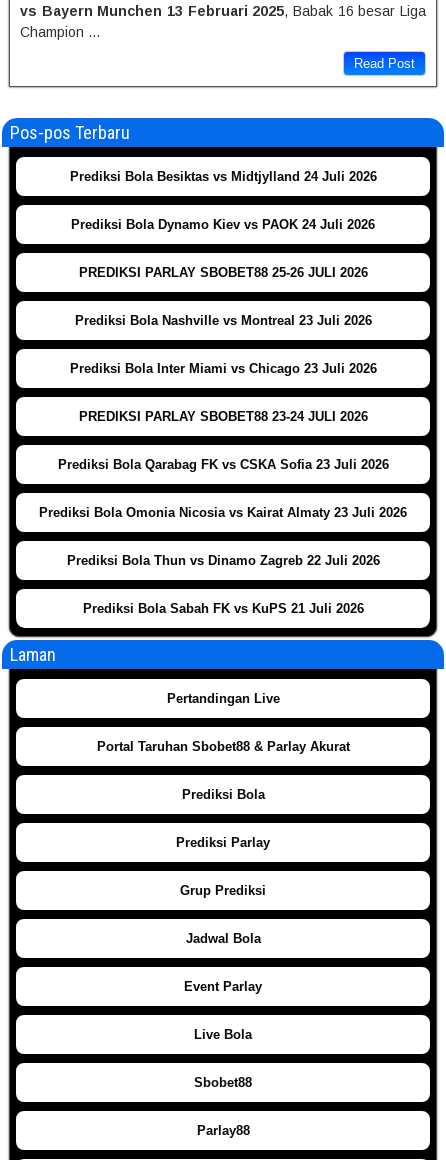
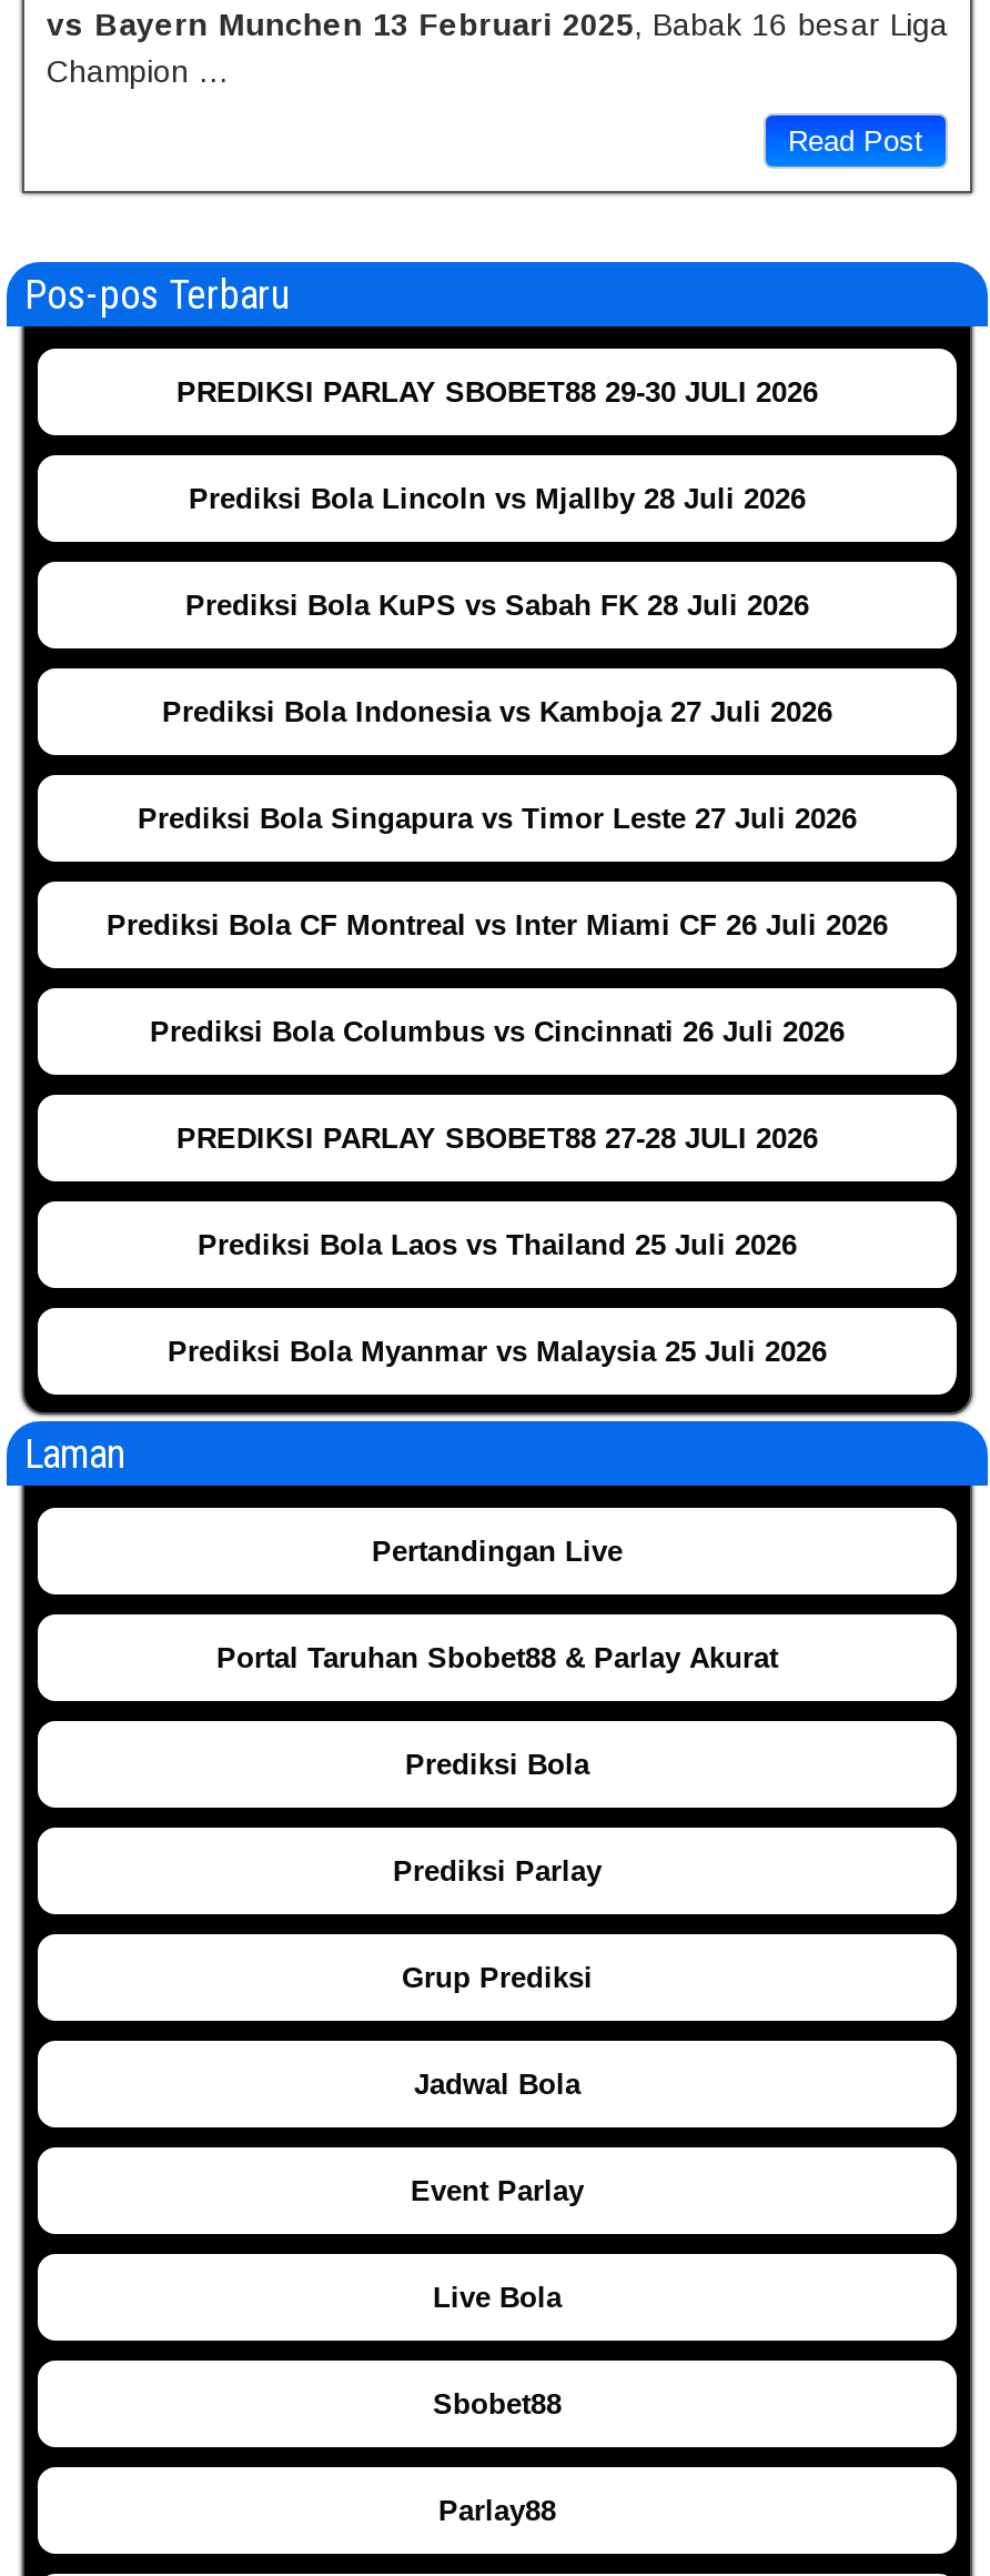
- Prediksi Bola Besiktas vs Midtjylland 24 Juli 2026
+ PREDIKSI PARLAY SBOBET88 29-30 JULI 2026

- Prediksi Bola Dynamo Kiev vs PAOK 24 Juli 2026
+ Prediksi Bola Lincoln vs Mjallby 28 Juli 2026

- PREDIKSI PARLAY SBOBET88 25-26 JULI 2026
+ Prediksi Bola KuPS vs Sabah FK 28 Juli 2026

- Prediksi Bola Nashville vs Montreal 23 Juli 2026
+ Prediksi Bola Indonesia vs Kamboja 27 Juli 2026

- Prediksi Bola Inter Miami vs Chicago 23 Juli 2026
+ Prediksi Bola Singapura vs Timor Leste 27 Juli 2026

- PREDIKSI PARLAY SBOBET88 23-24 JULI 2026
+ Prediksi Bola CF Montreal vs Inter Miami CF 26 Juli 2026

- Prediksi Bola Qarabag FK vs CSKA Sofia 23 Juli 2026
+ Prediksi Bola Columbus vs Cincinnati 26 Juli 2026

- Prediksi Bola Omonia Nicosia vs Kairat Almaty 23 Juli 2026
+ PREDIKSI PARLAY SBOBET88 27-28 JULI 2026

- Prediksi Bola Thun vs Dinamo Zagreb 22 Juli 2026
+ Prediksi Bola Laos vs Thailand 25 Juli 2026

- Prediksi Bola Sabah FK vs KuPS 21 Juli 2026
+ Prediksi Bola Myanmar vs Malaysia 25 Juli 2026
